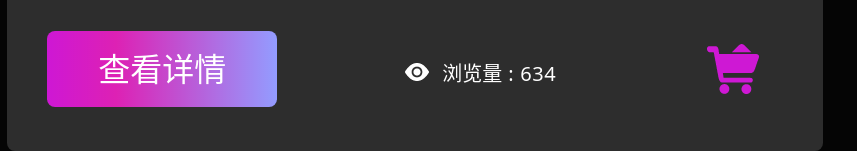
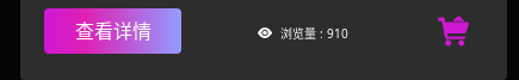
- 浏览量 : 634
+ 浏览量 : 910
